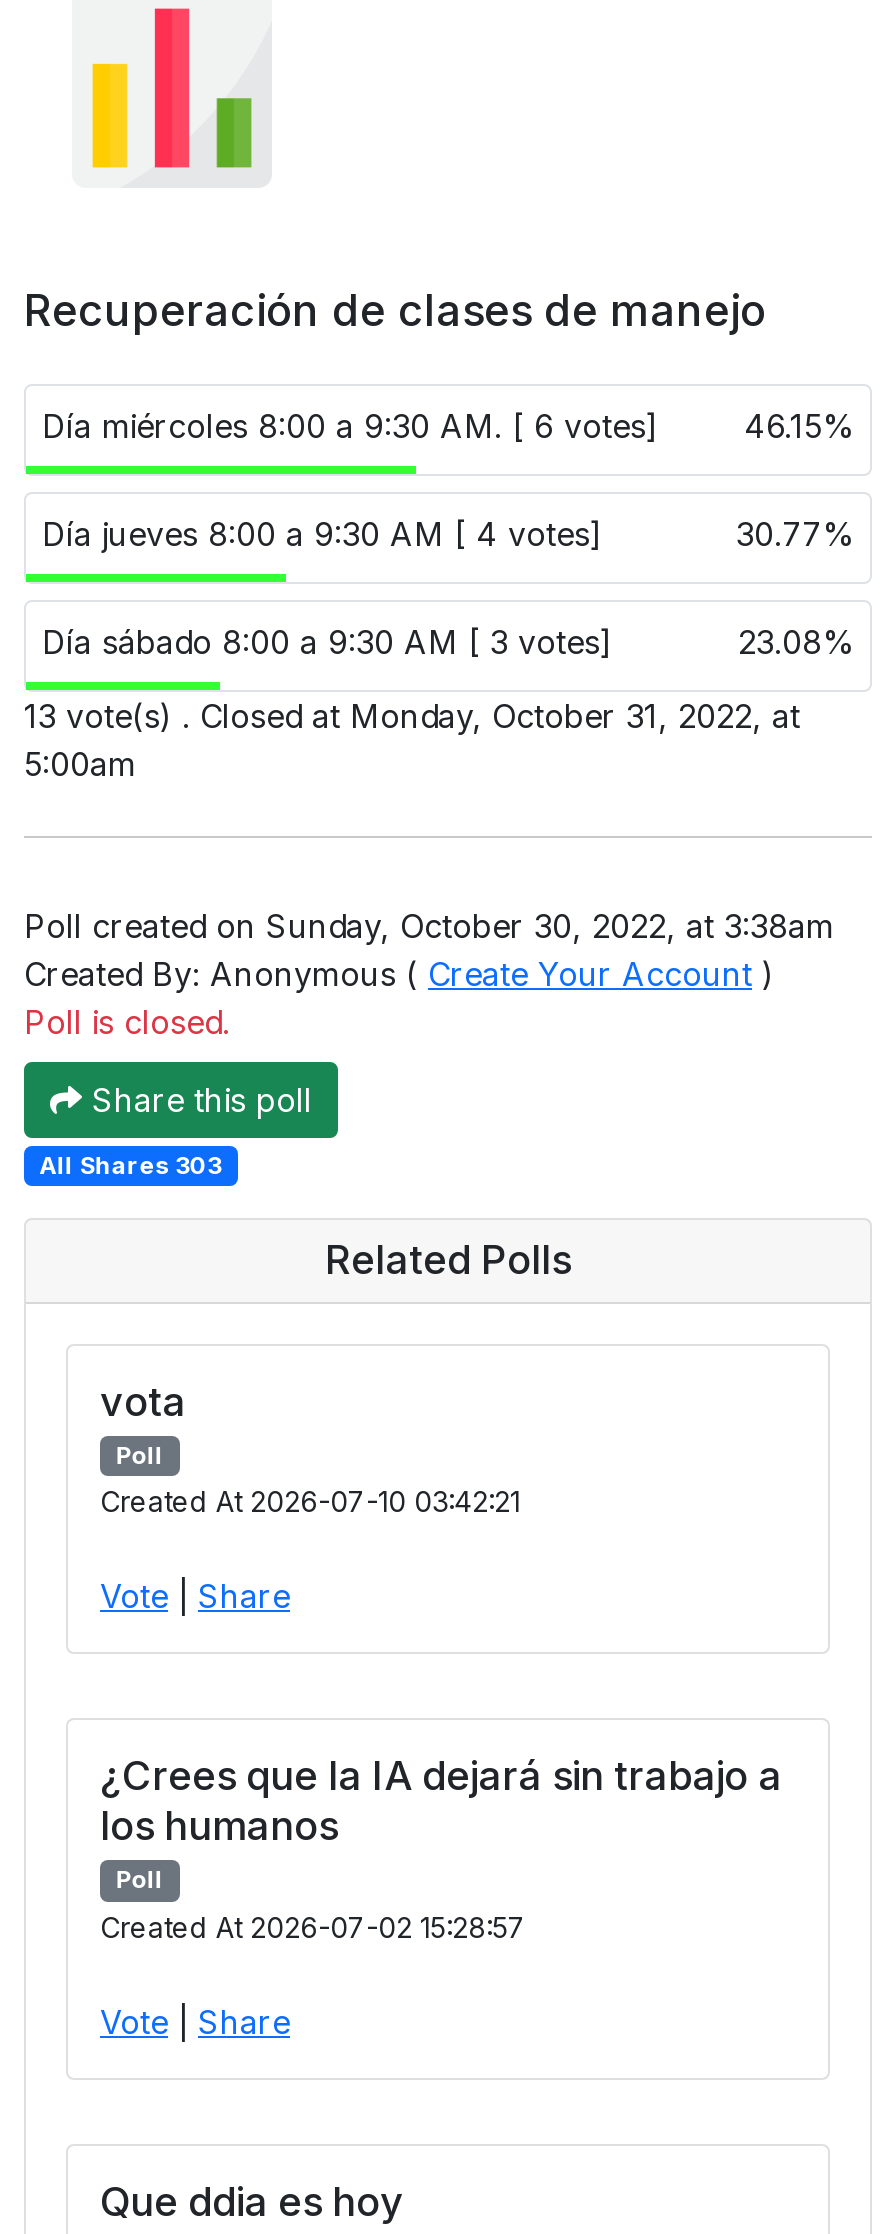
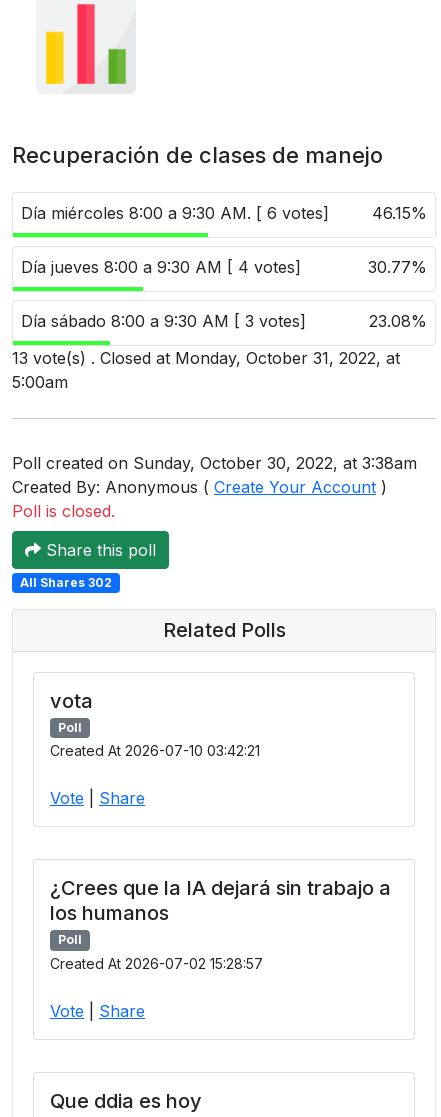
- All Shares 303
+ All Shares 302
